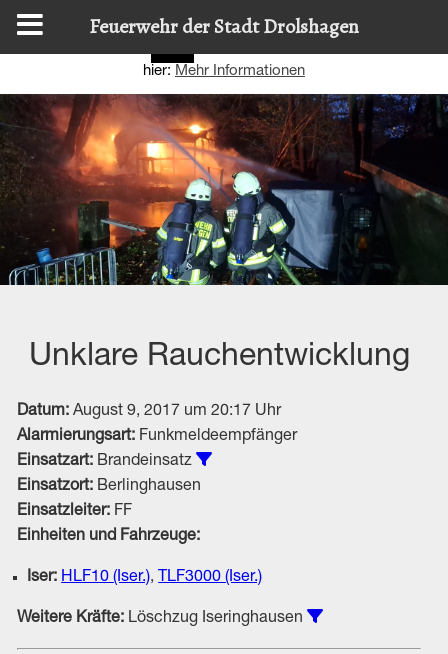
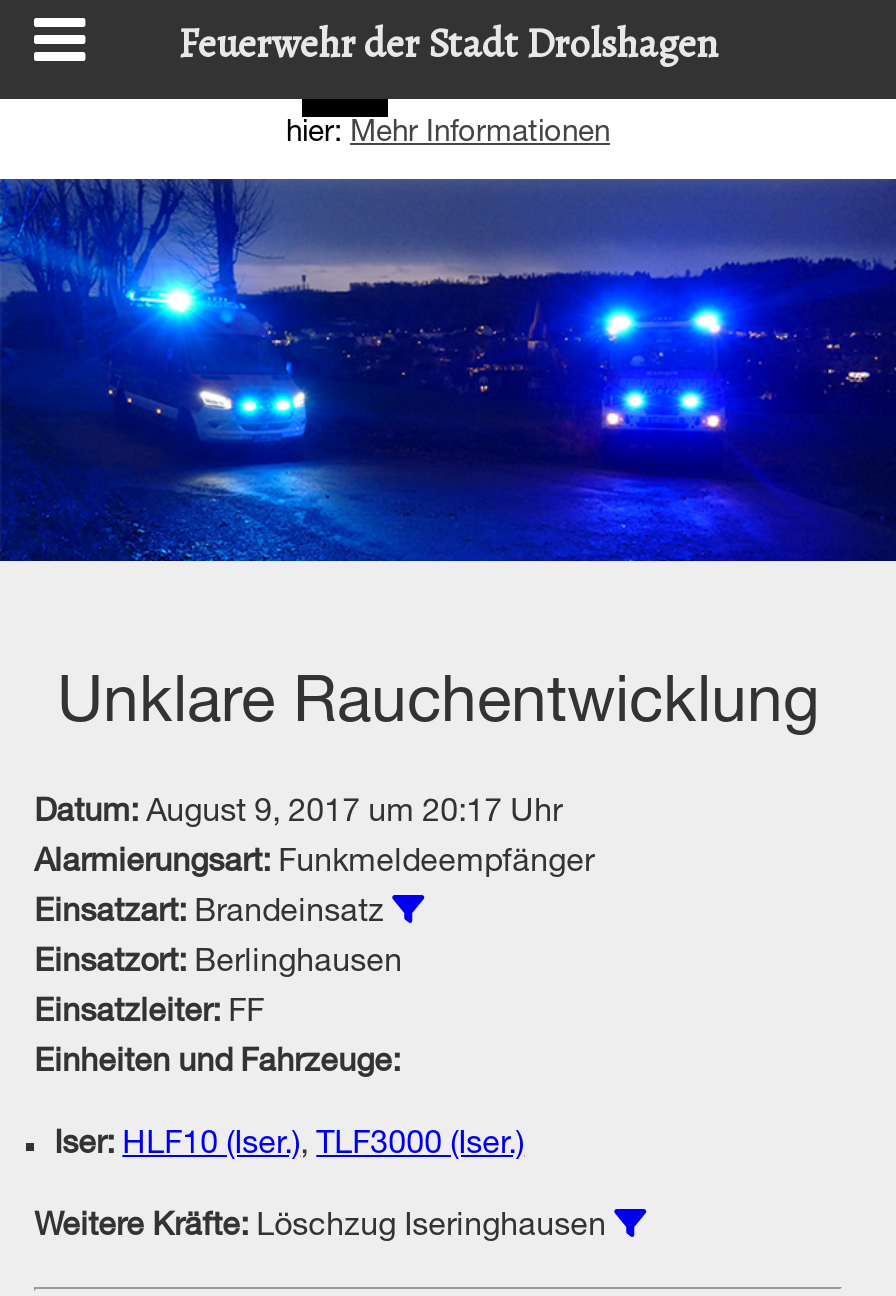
- [image]
+ [image]
